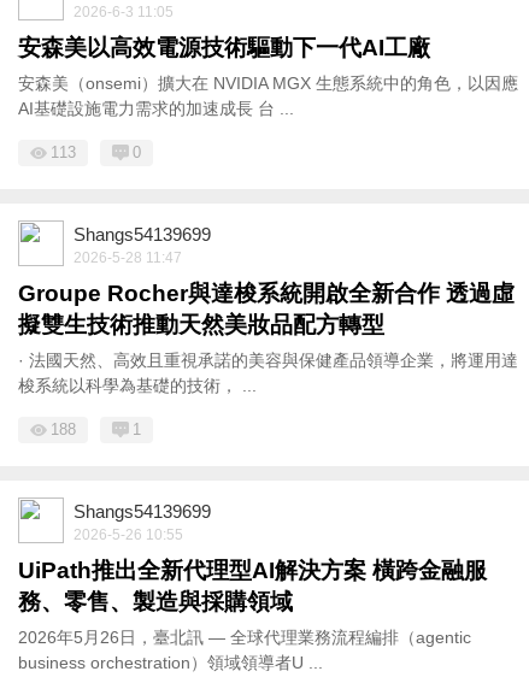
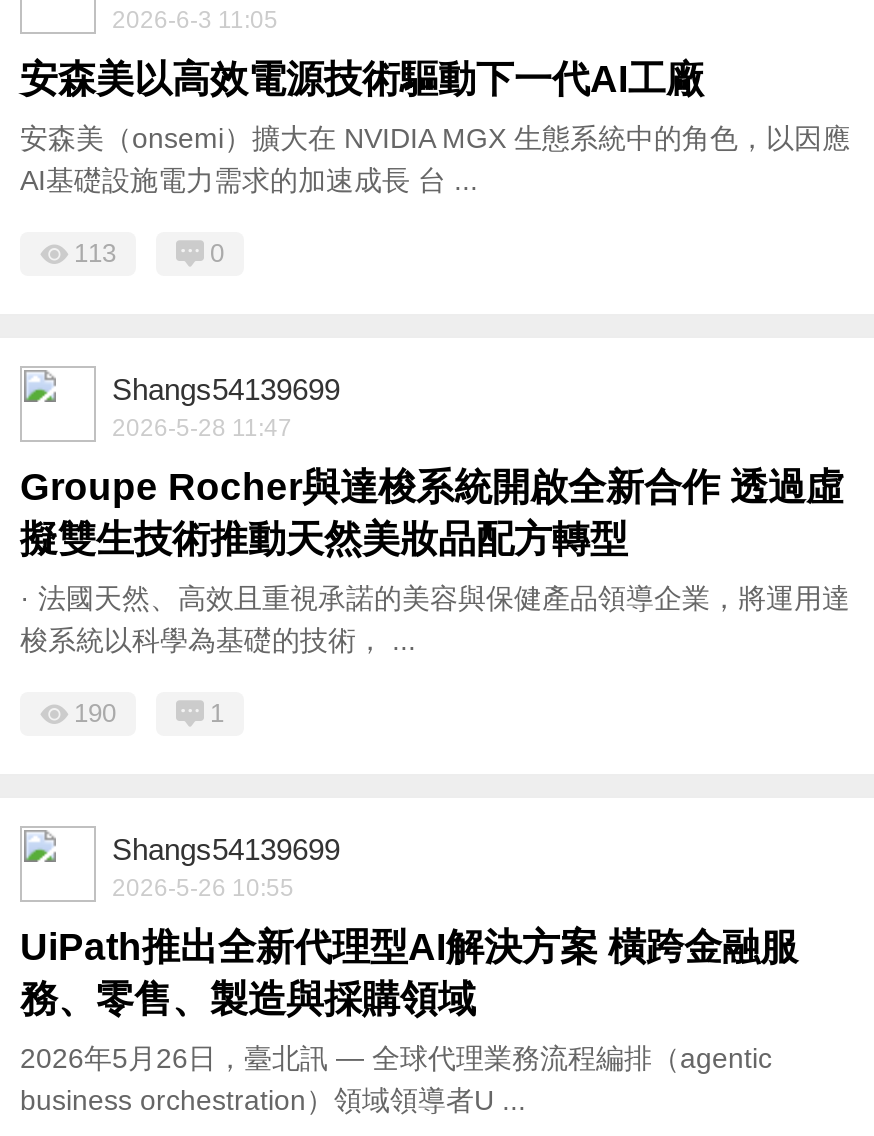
- 188
+ 190
